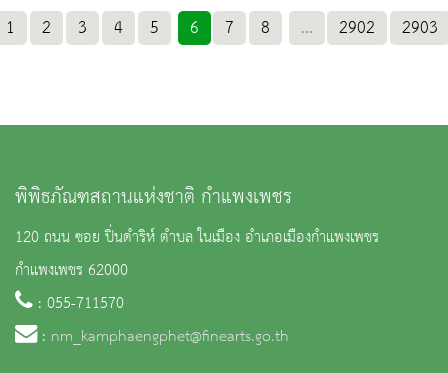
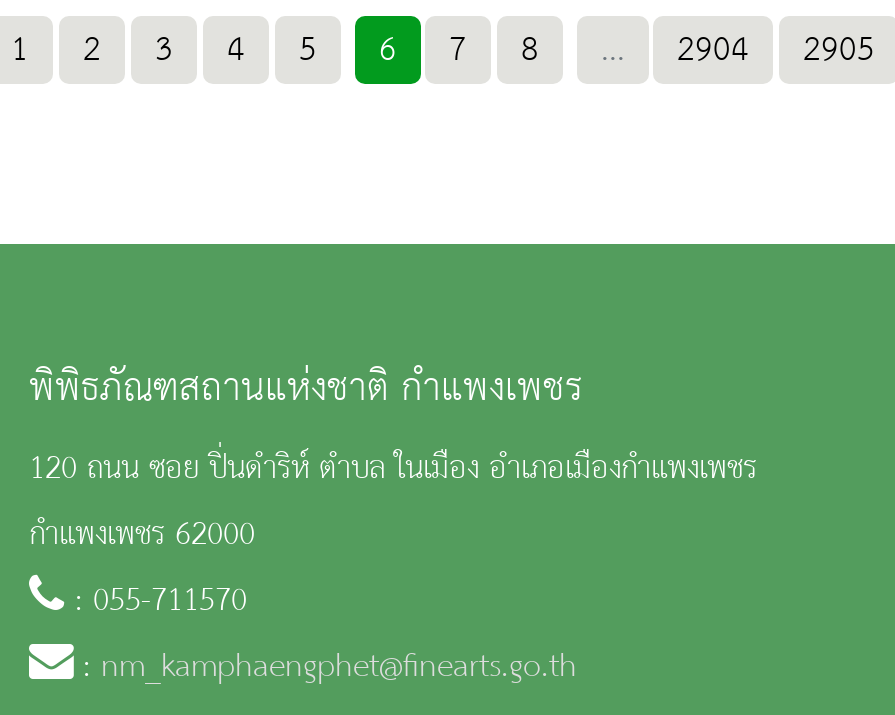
- 2902
+ 2904

- 2903
+ 2905
